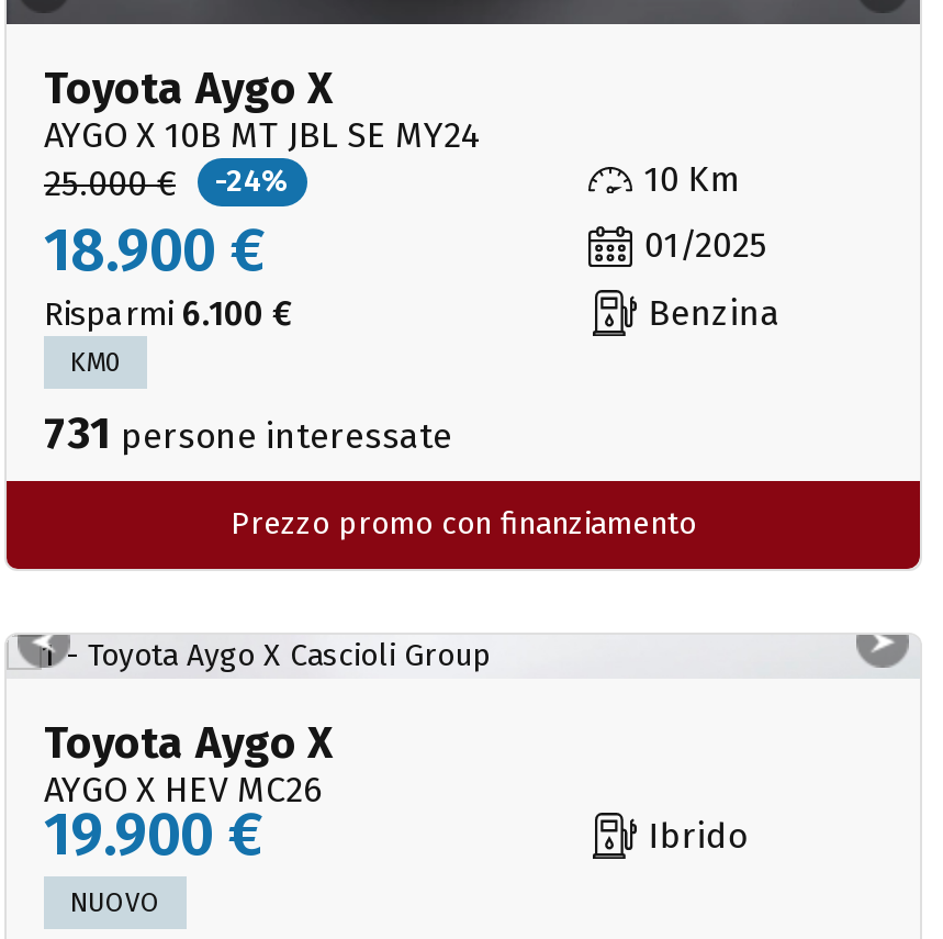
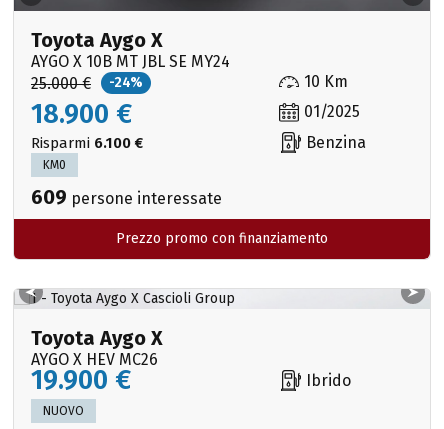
- 731 persone interessate
+ 609 persone interessate
